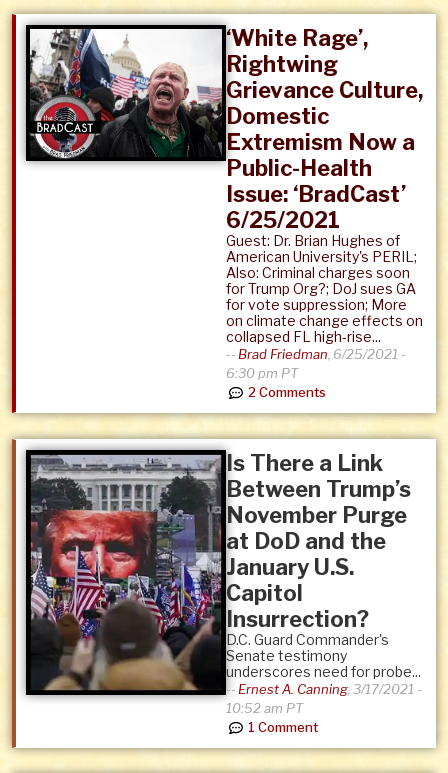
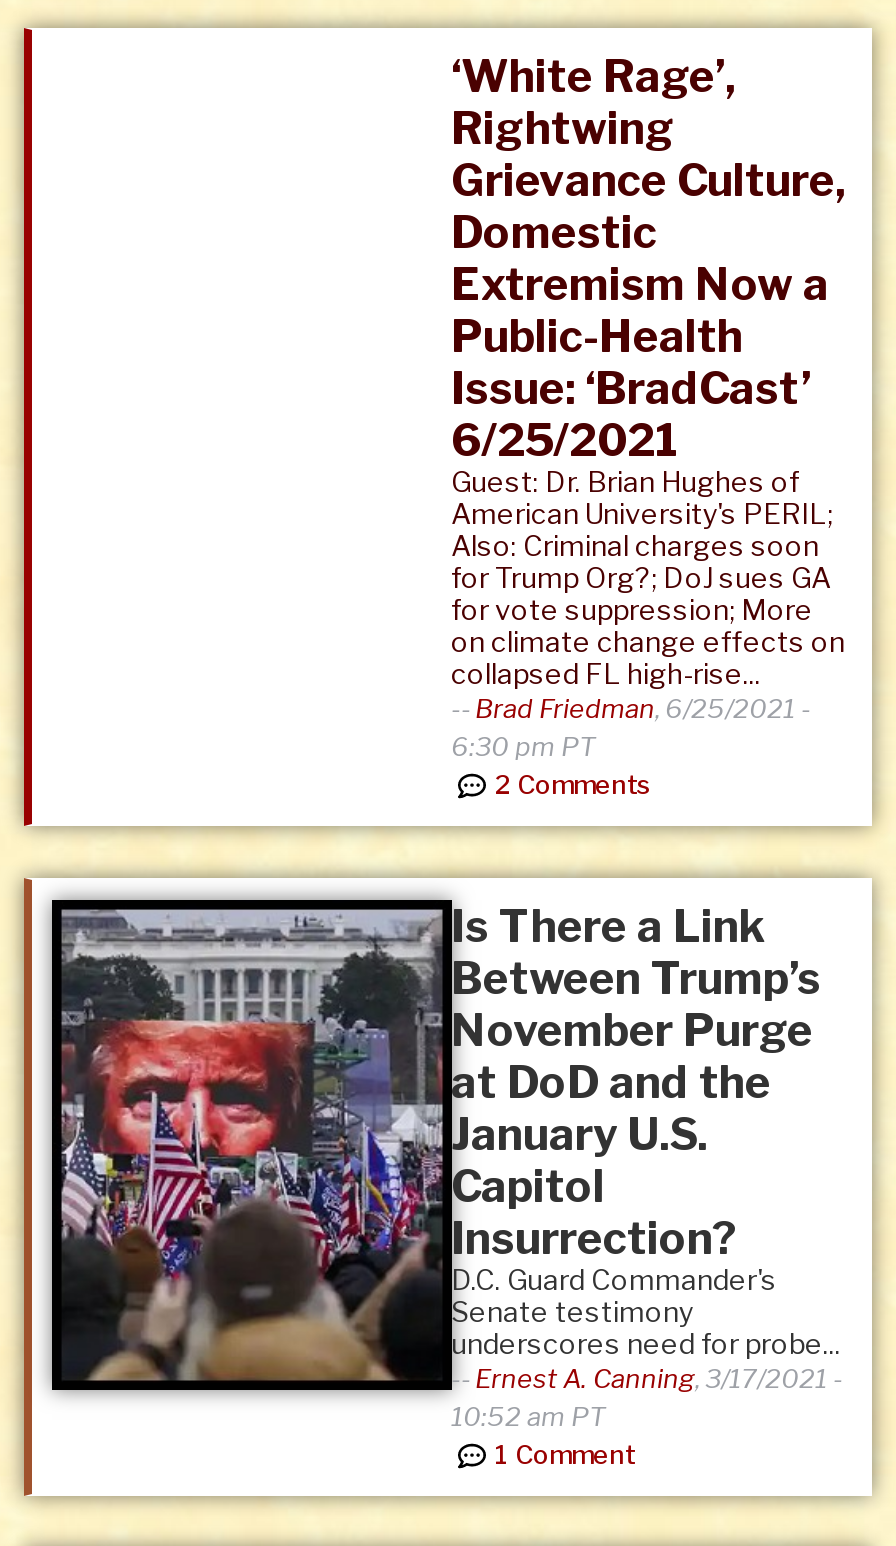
- [image]
